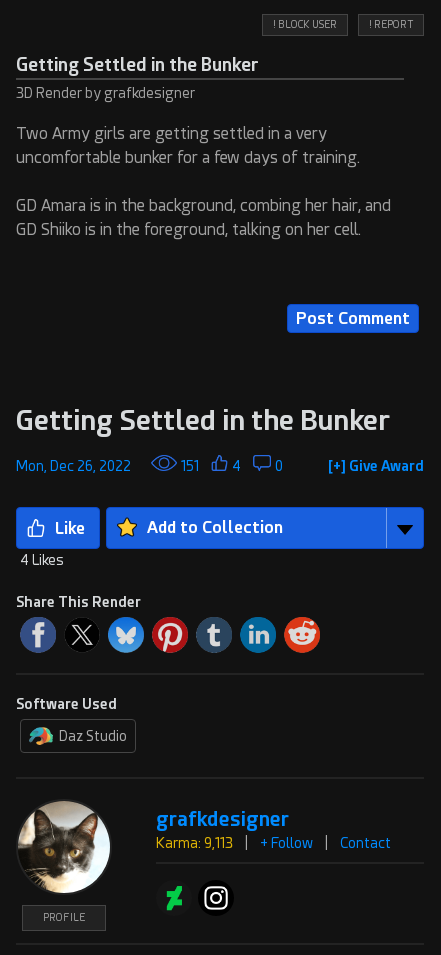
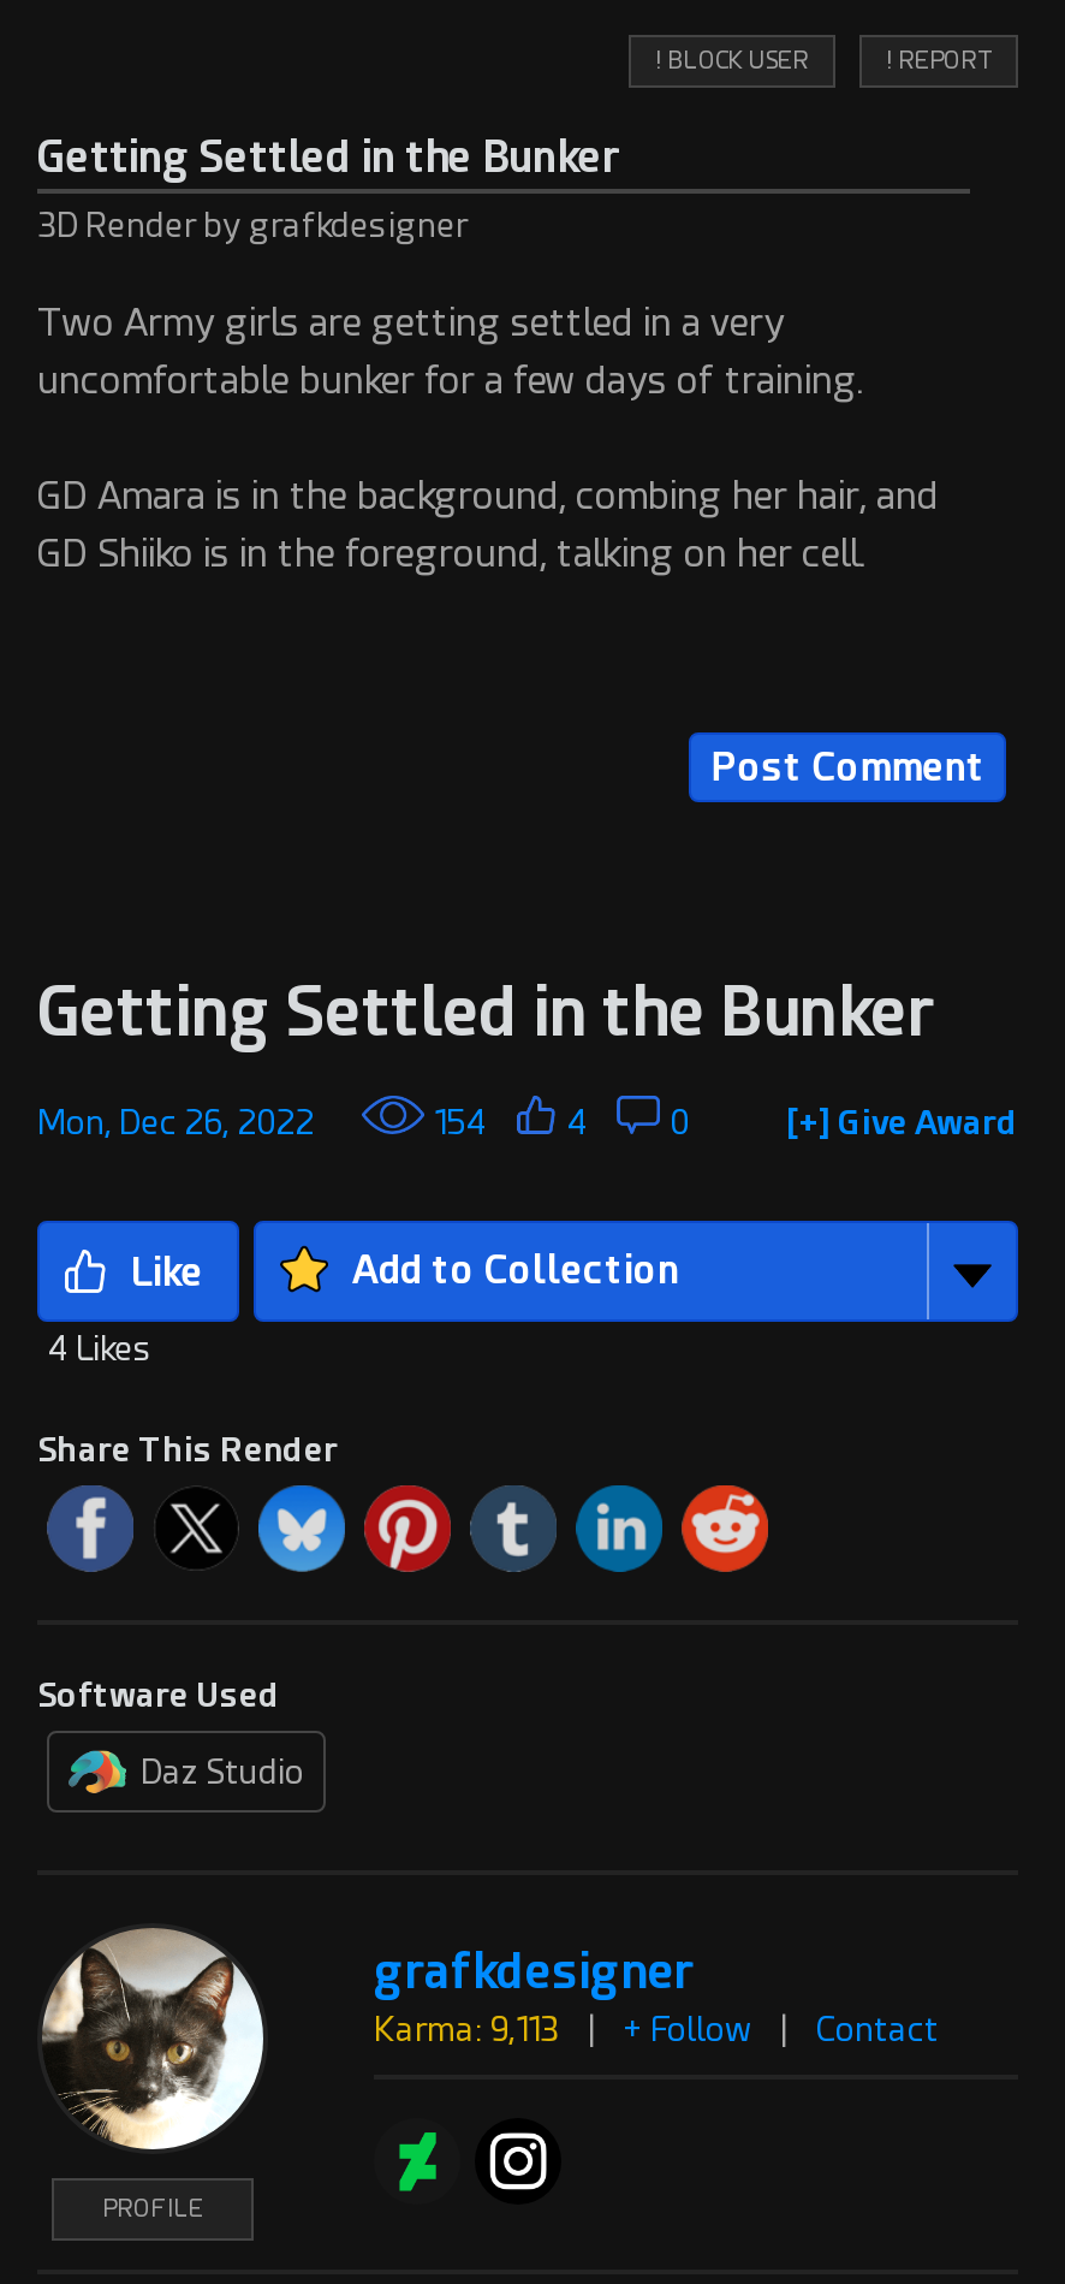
- 151
+ 154
